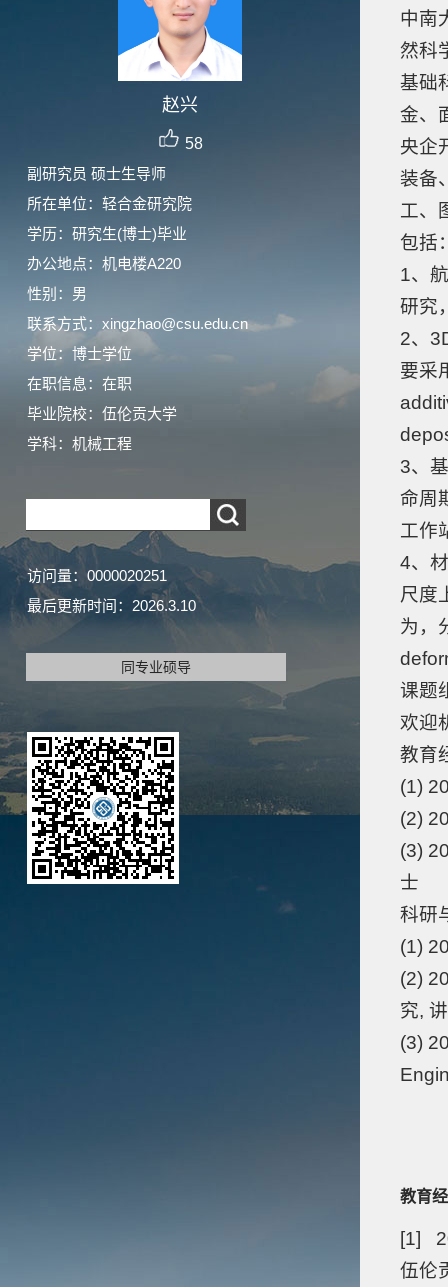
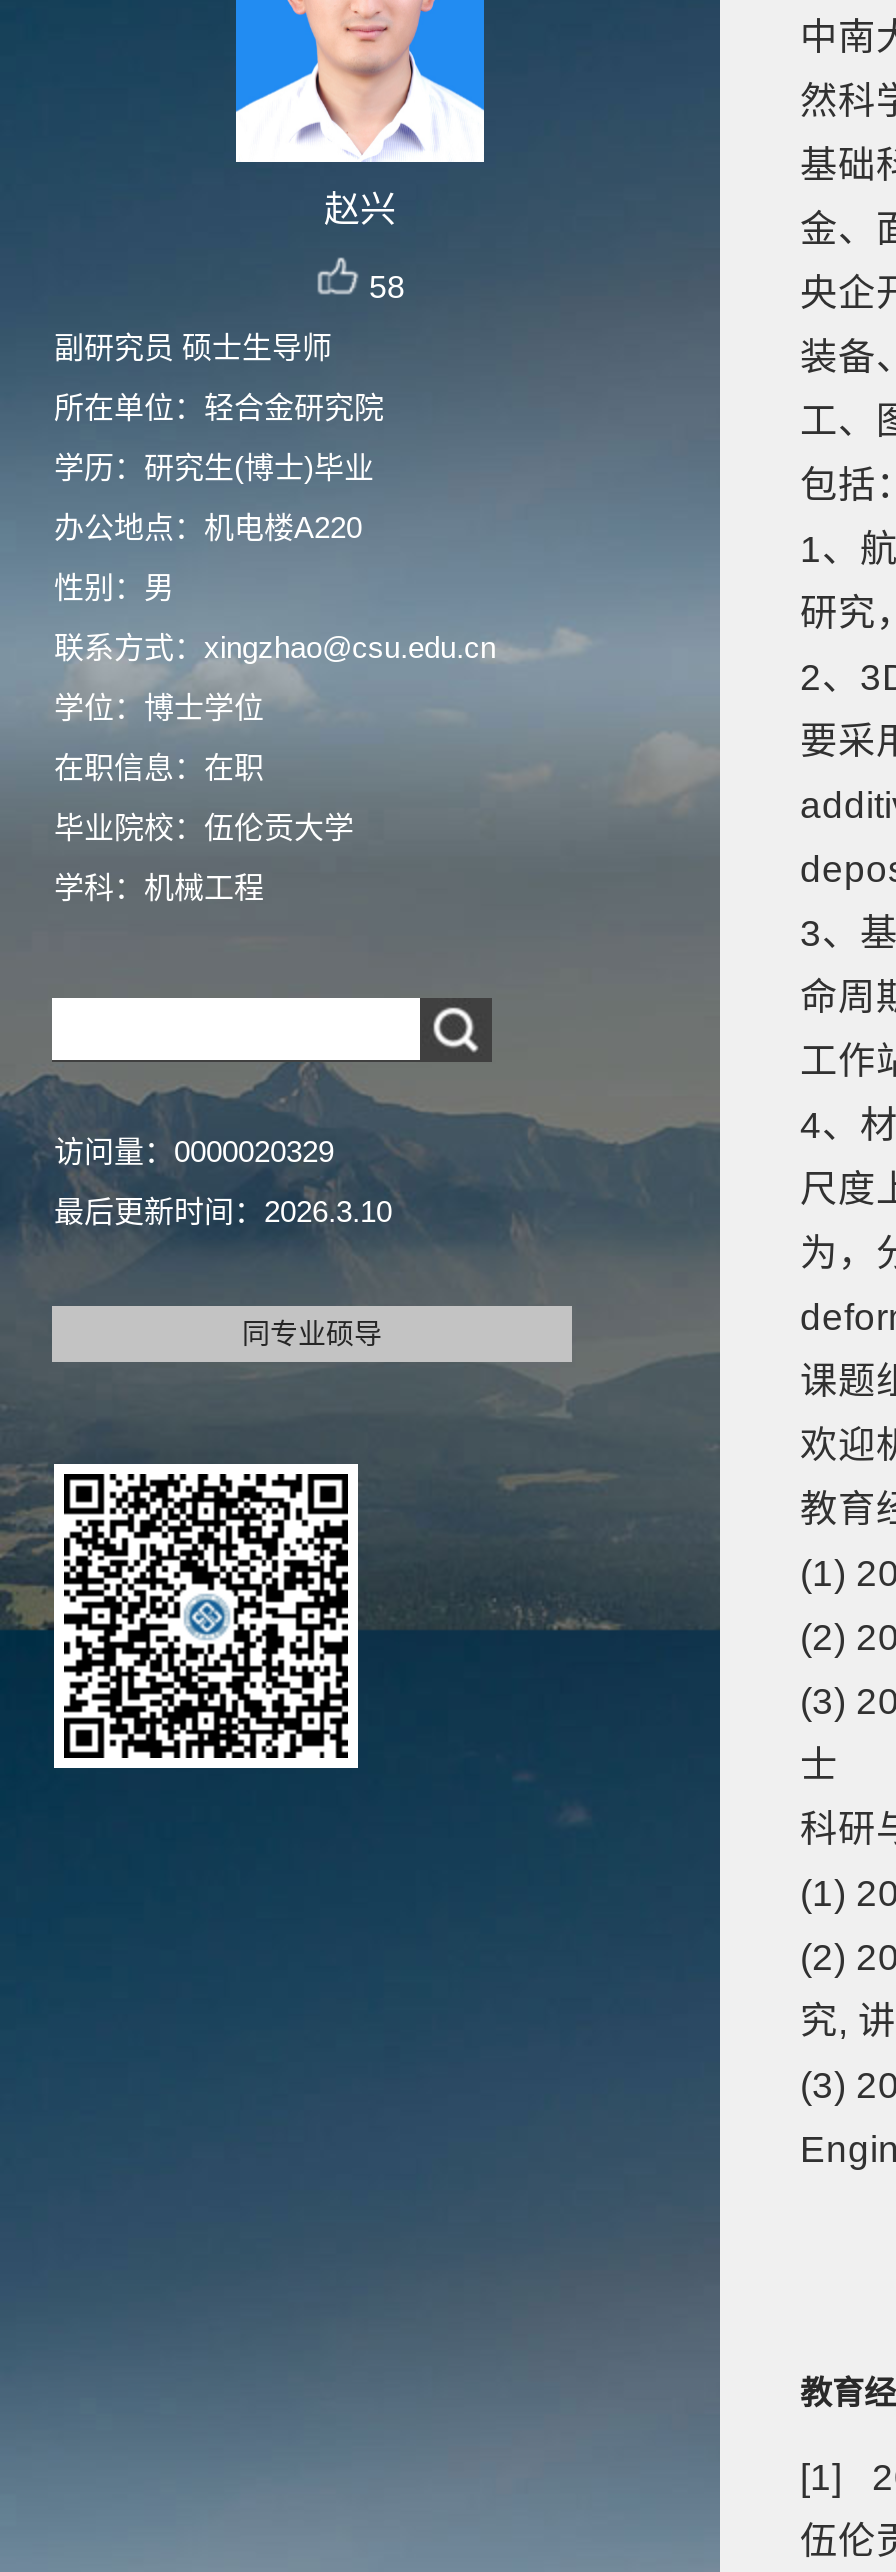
- 访问量：0000020251
+ 访问量：0000020329
